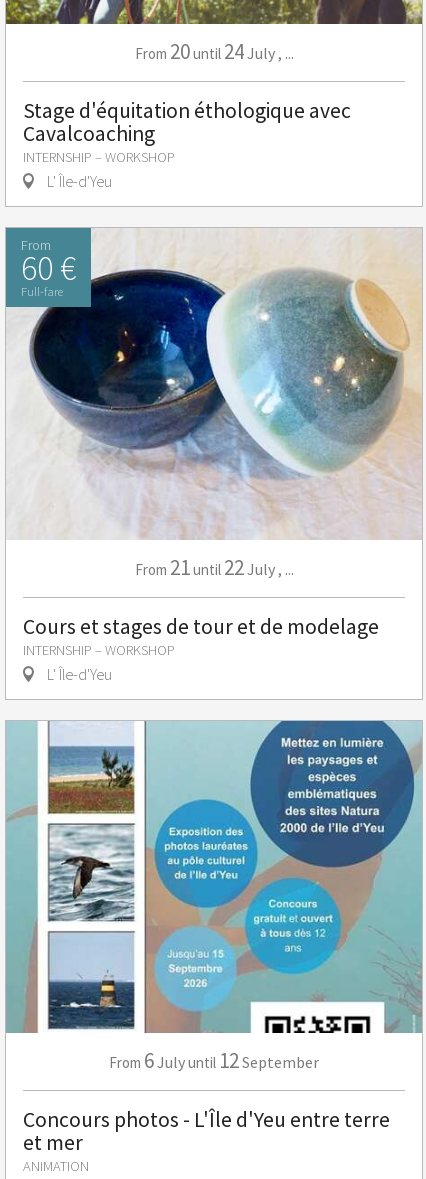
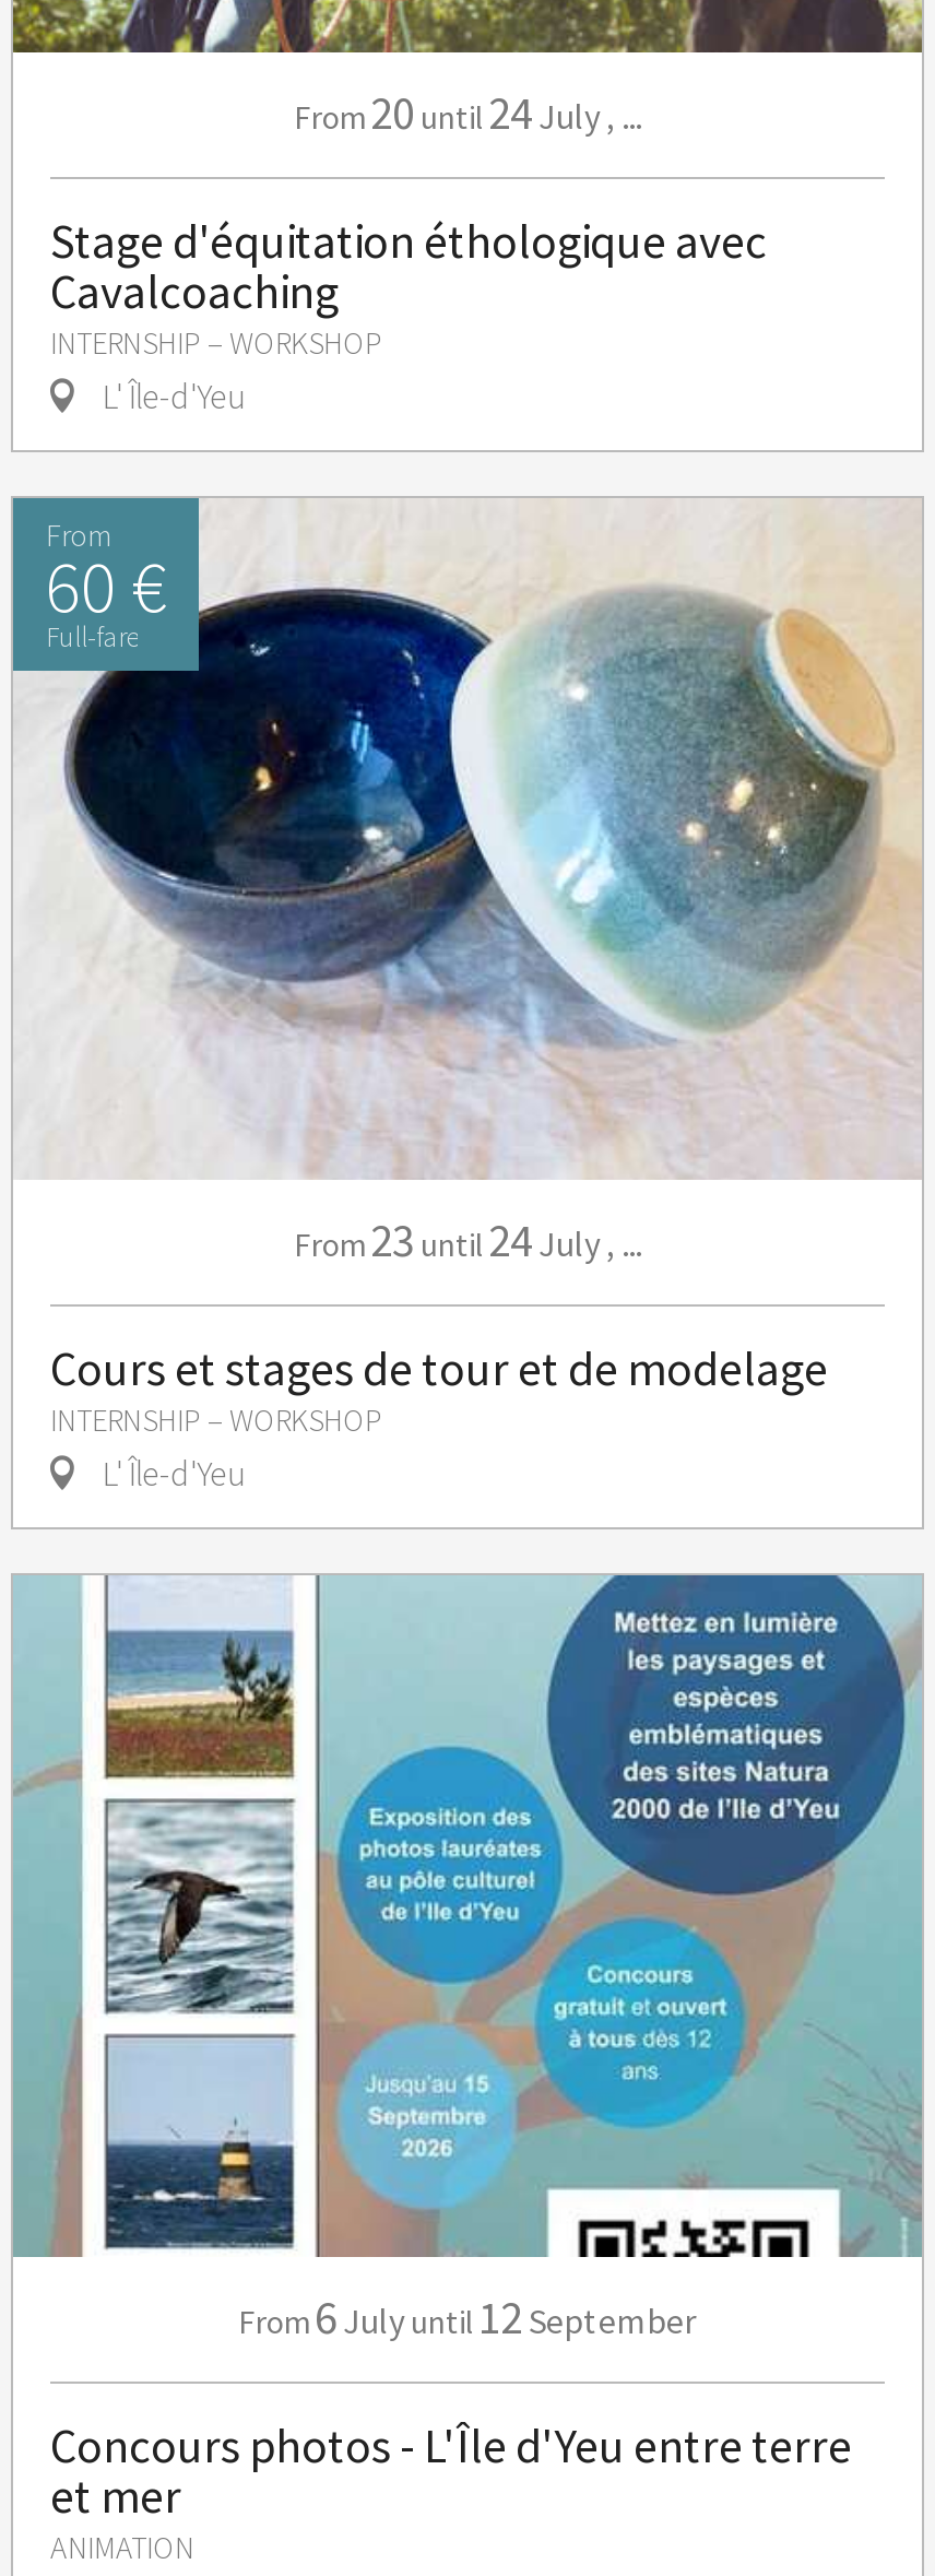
- From 21 until 22 July,...
+ From 23 until 24 July,...
